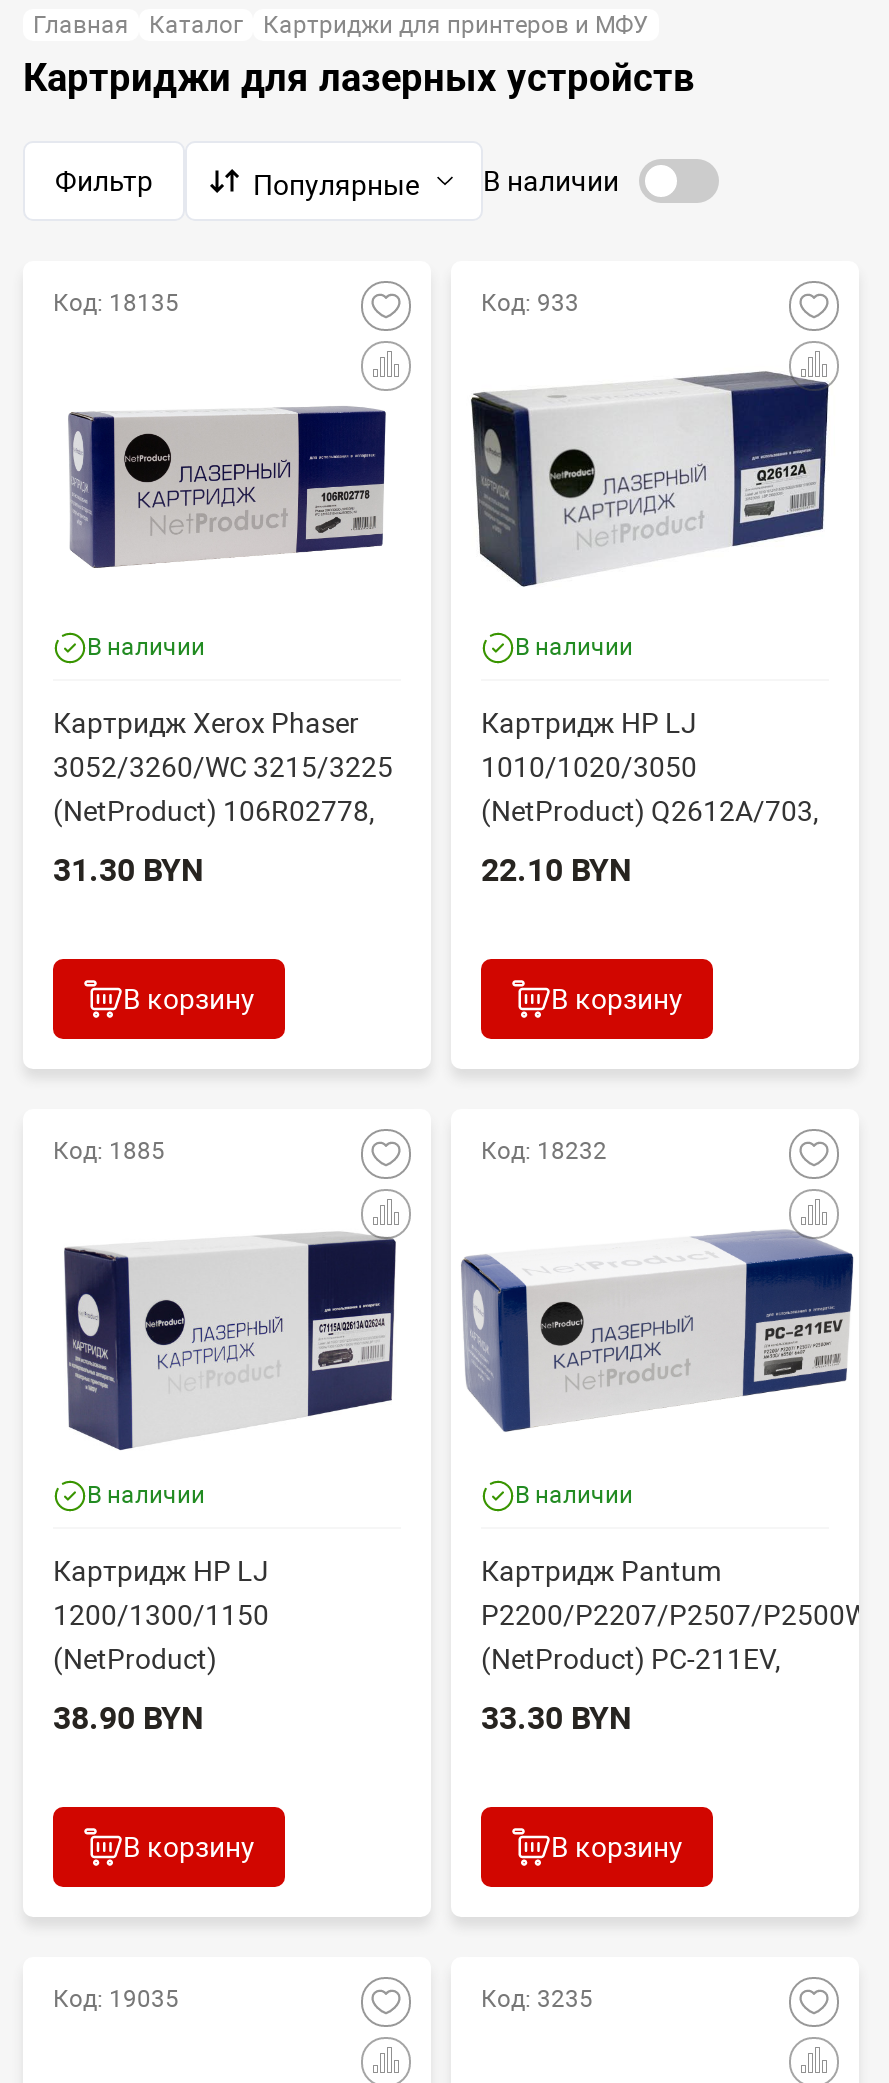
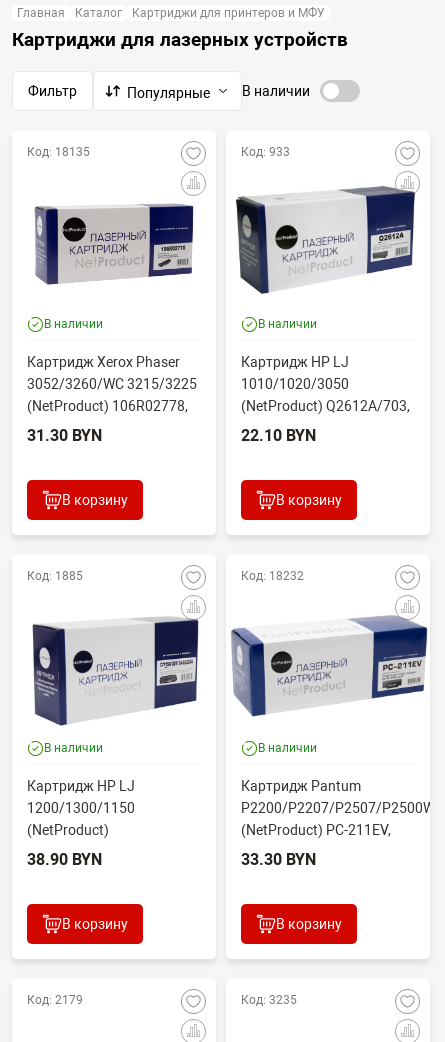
- Код: 19035
+ Код: 2179
